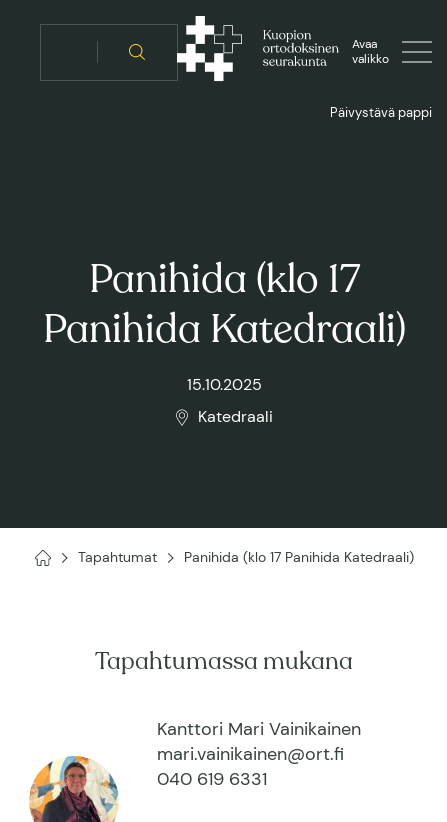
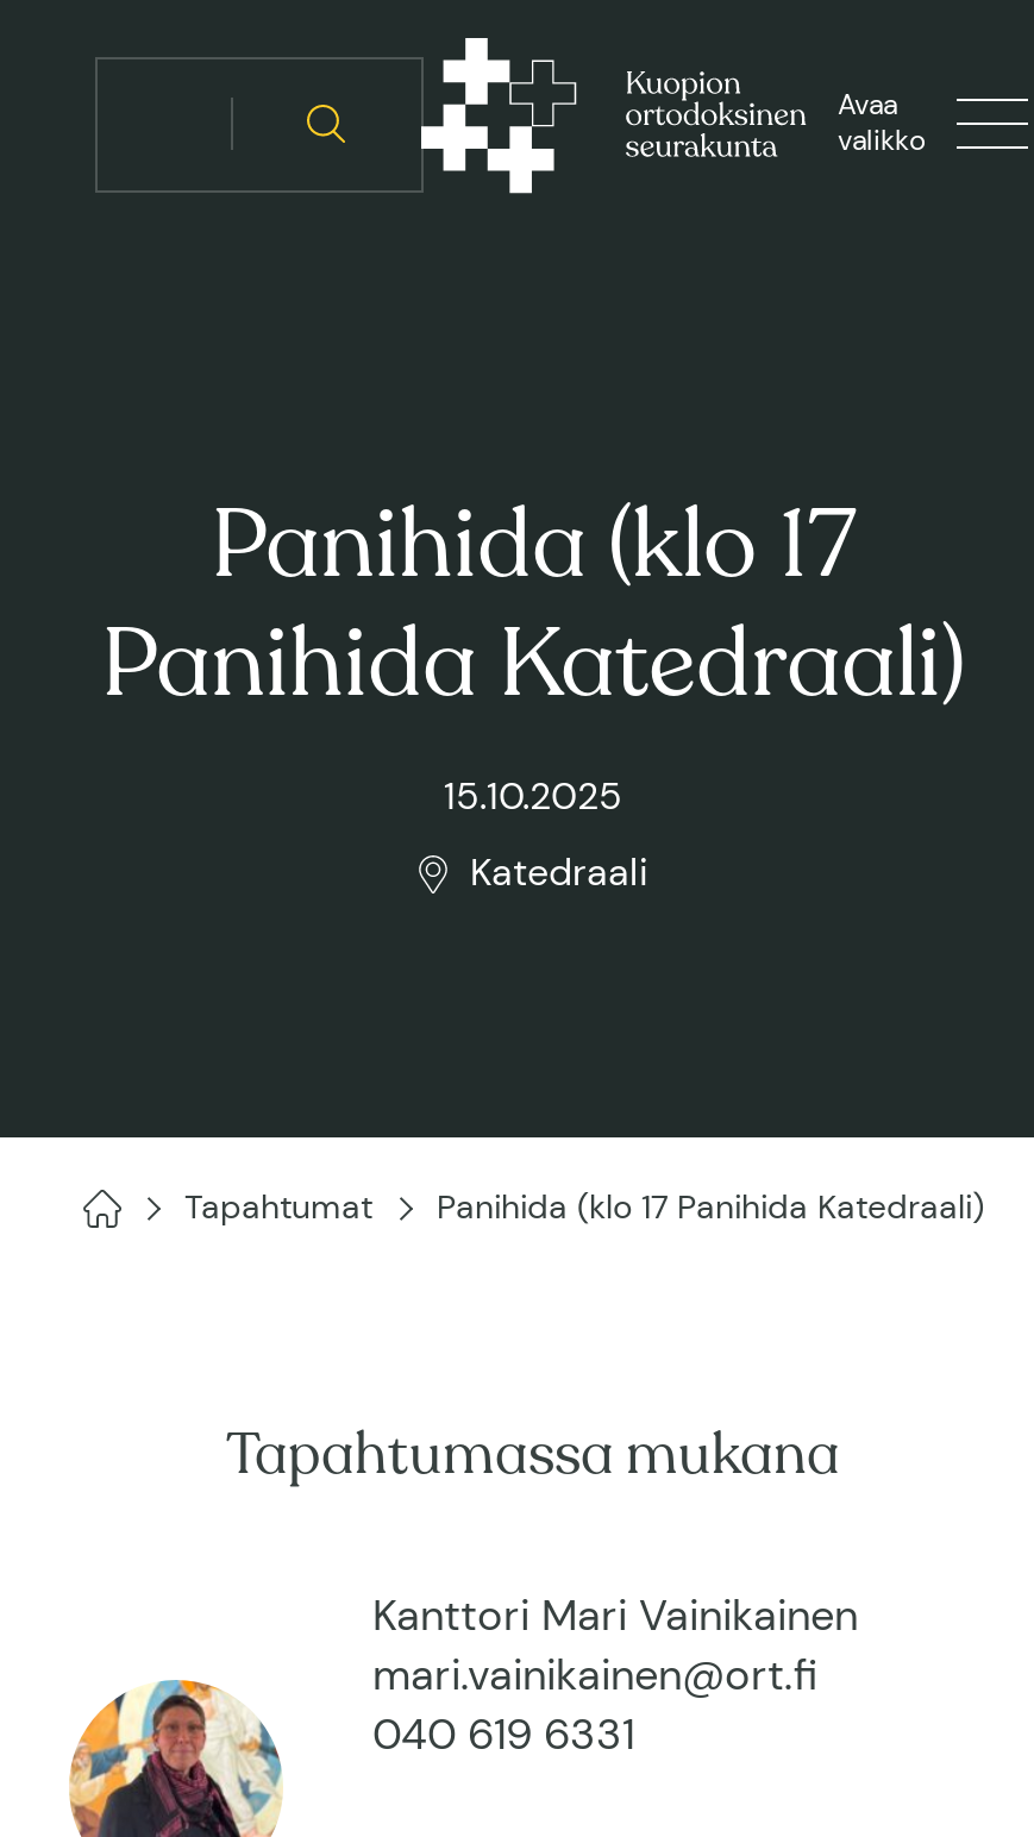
- Päivystävä pappi
